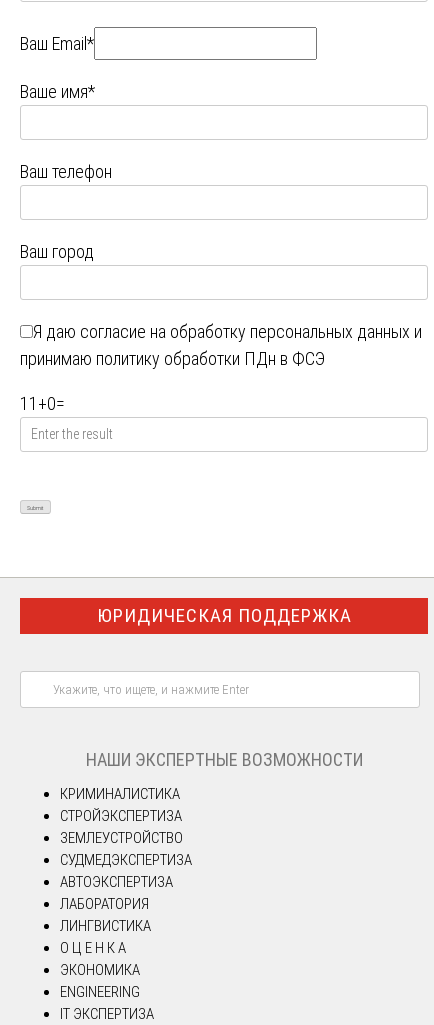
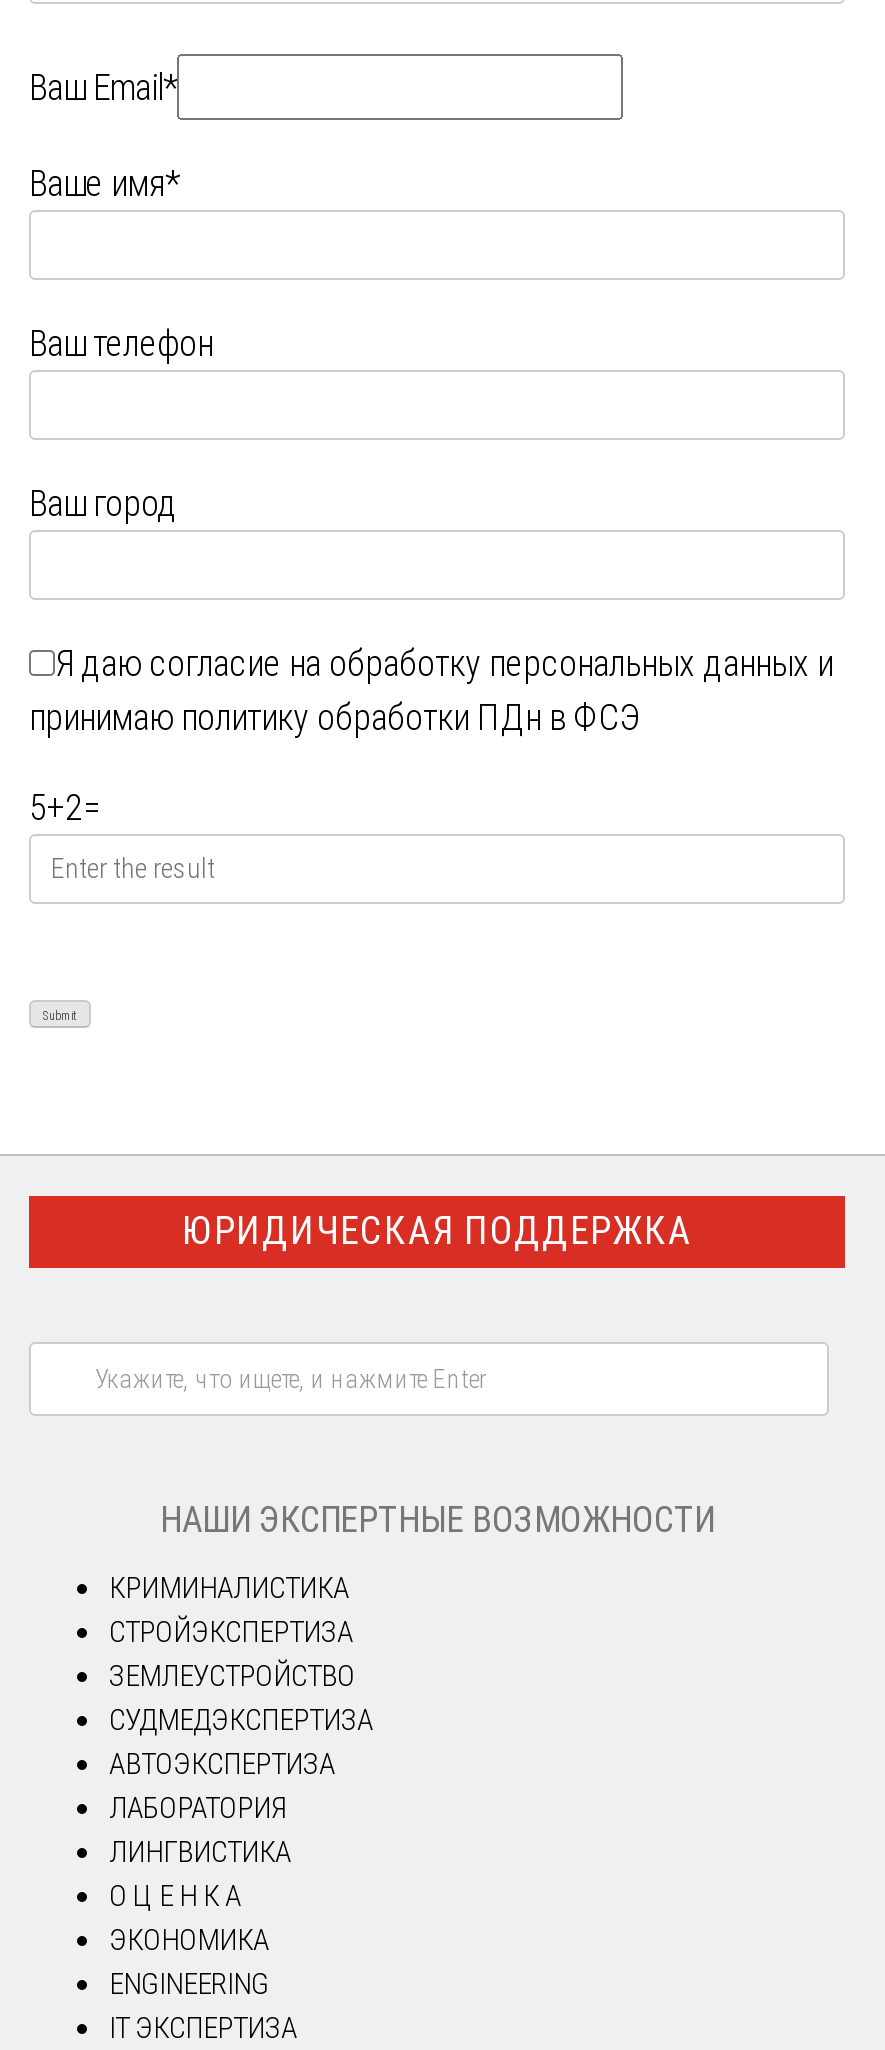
- 11+0=
+ 5+2=
